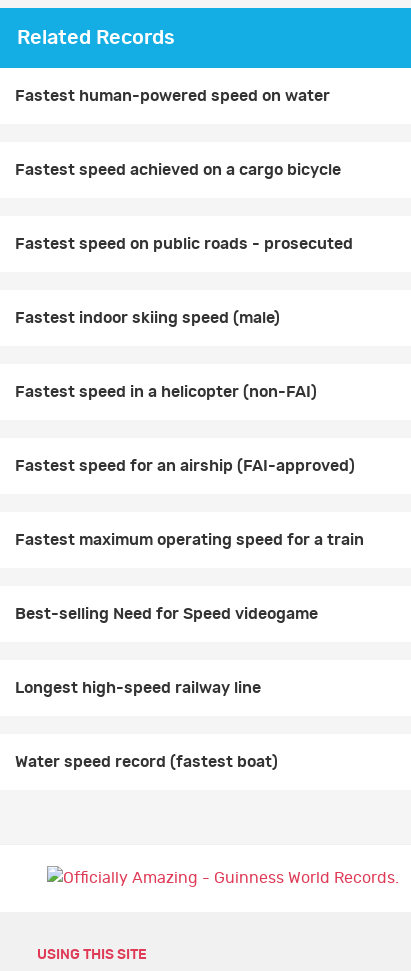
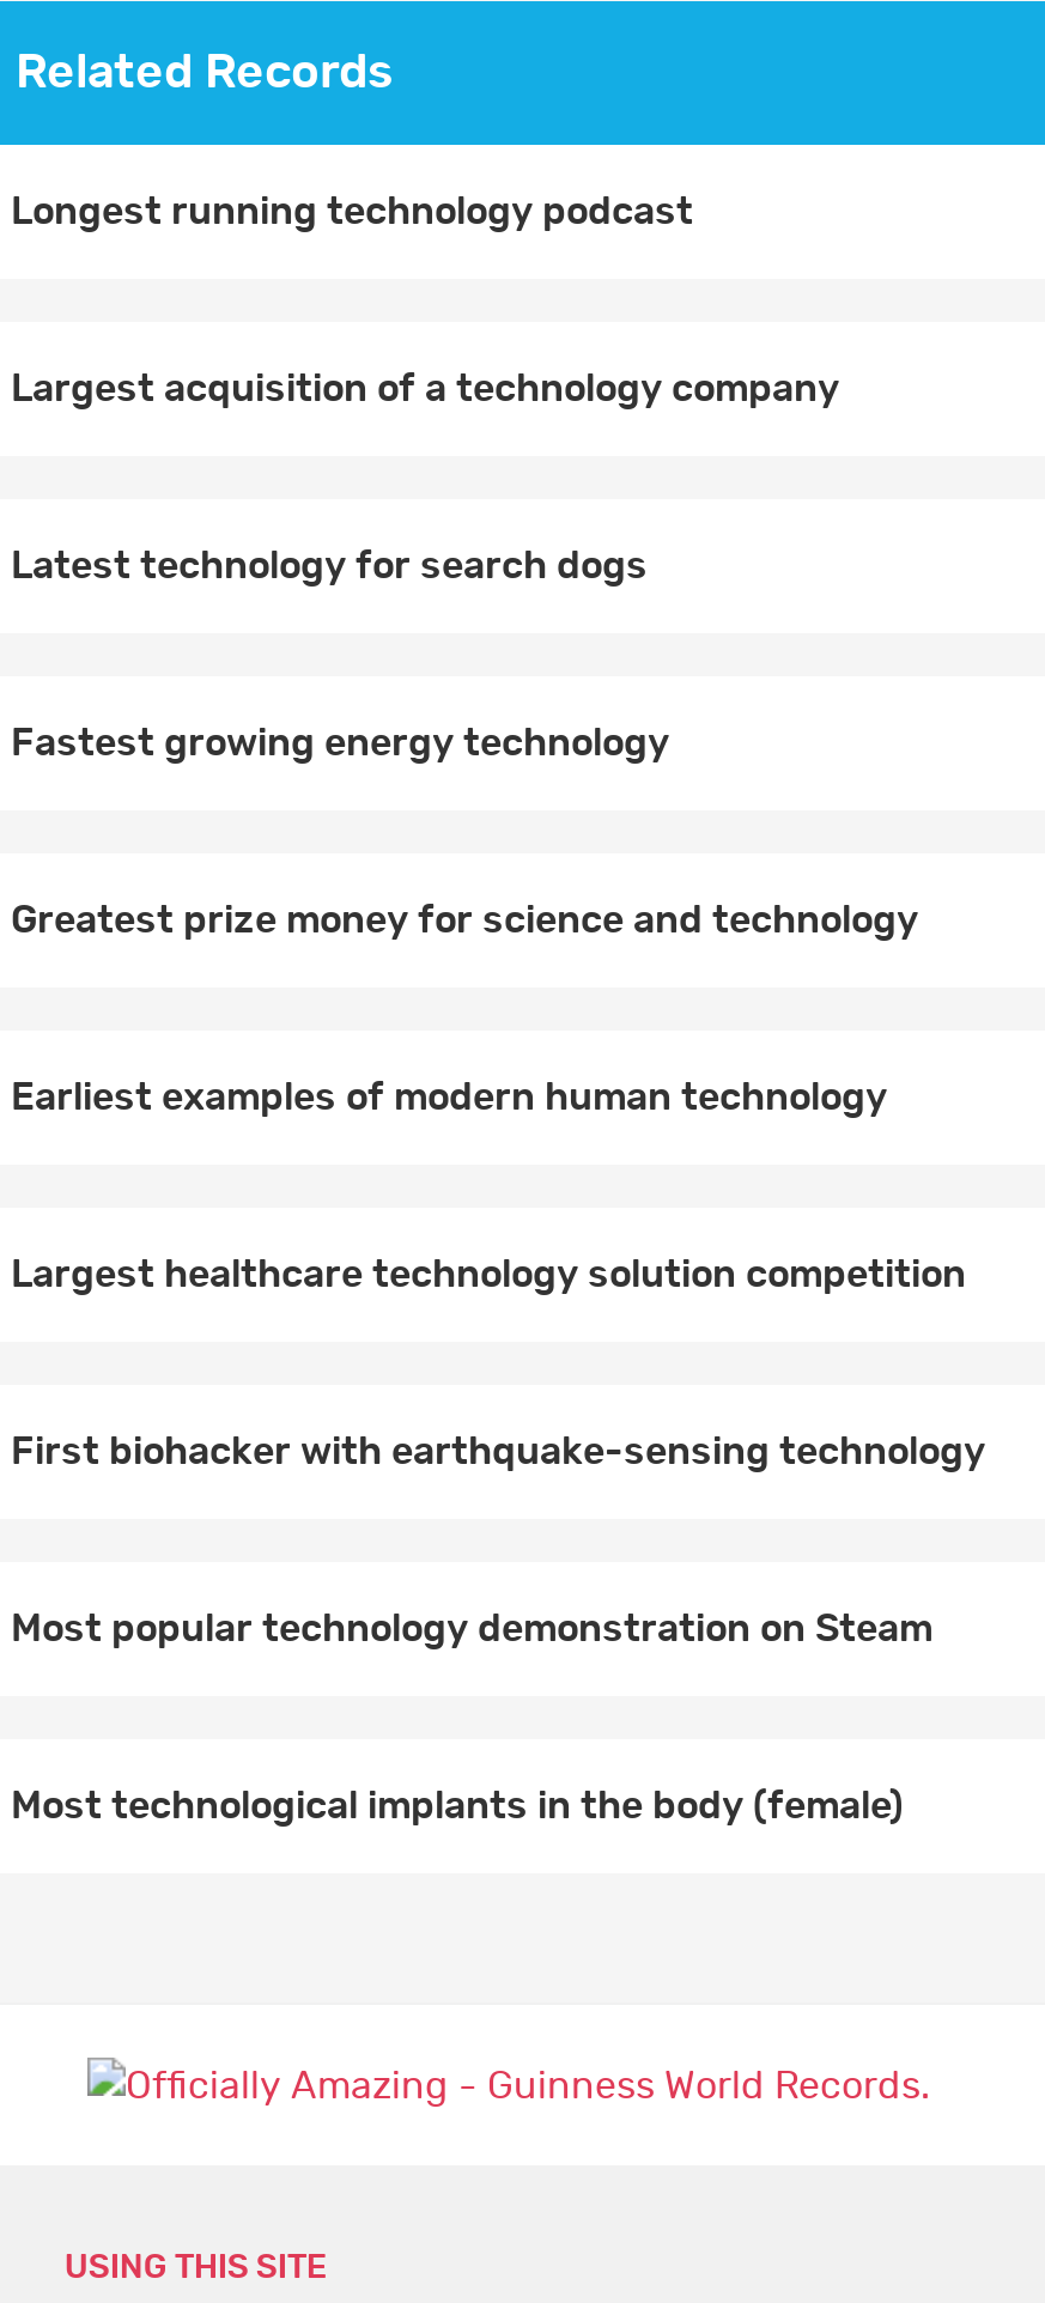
- Fastest human-powered speed on water
+ Longest running technology podcast

- Fastest speed achieved on a cargo bicycle
+ Largest acquisition of a technology company

- Fastest speed on public roads - prosecuted
+ Latest technology for search dogs

- Fastest indoor skiing speed (male)
+ Fastest growing energy technology

- Fastest speed in a helicopter (non-FAI)
+ Greatest prize money for science and technology

- Fastest speed for an airship (FAI-approved)
+ Earliest examples of modern human technology

- Fastest maximum operating speed for a train
+ Largest healthcare technology solution competition

- Best-selling Need for Speed videogame
+ First biohacker with earthquake-sensing technology

- Longest high-speed railway line
+ Most popular technology demonstration on Steam

- Water speed record (fastest boat)
+ Most technological implants in the body (female)
